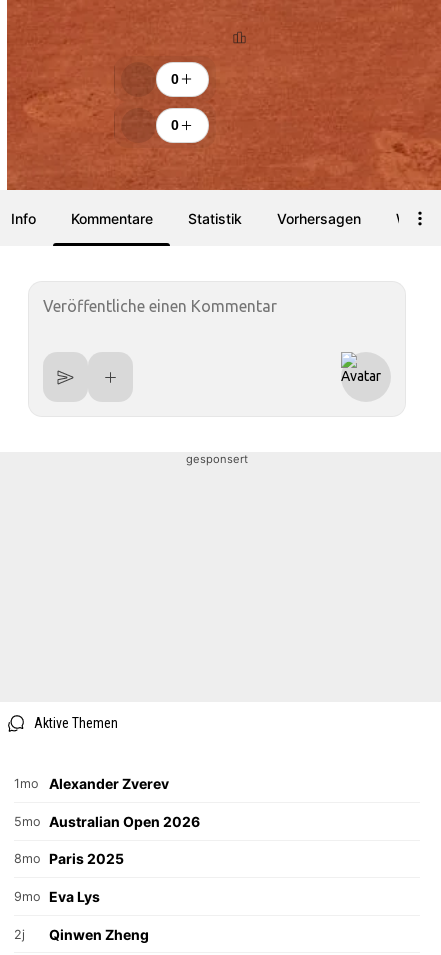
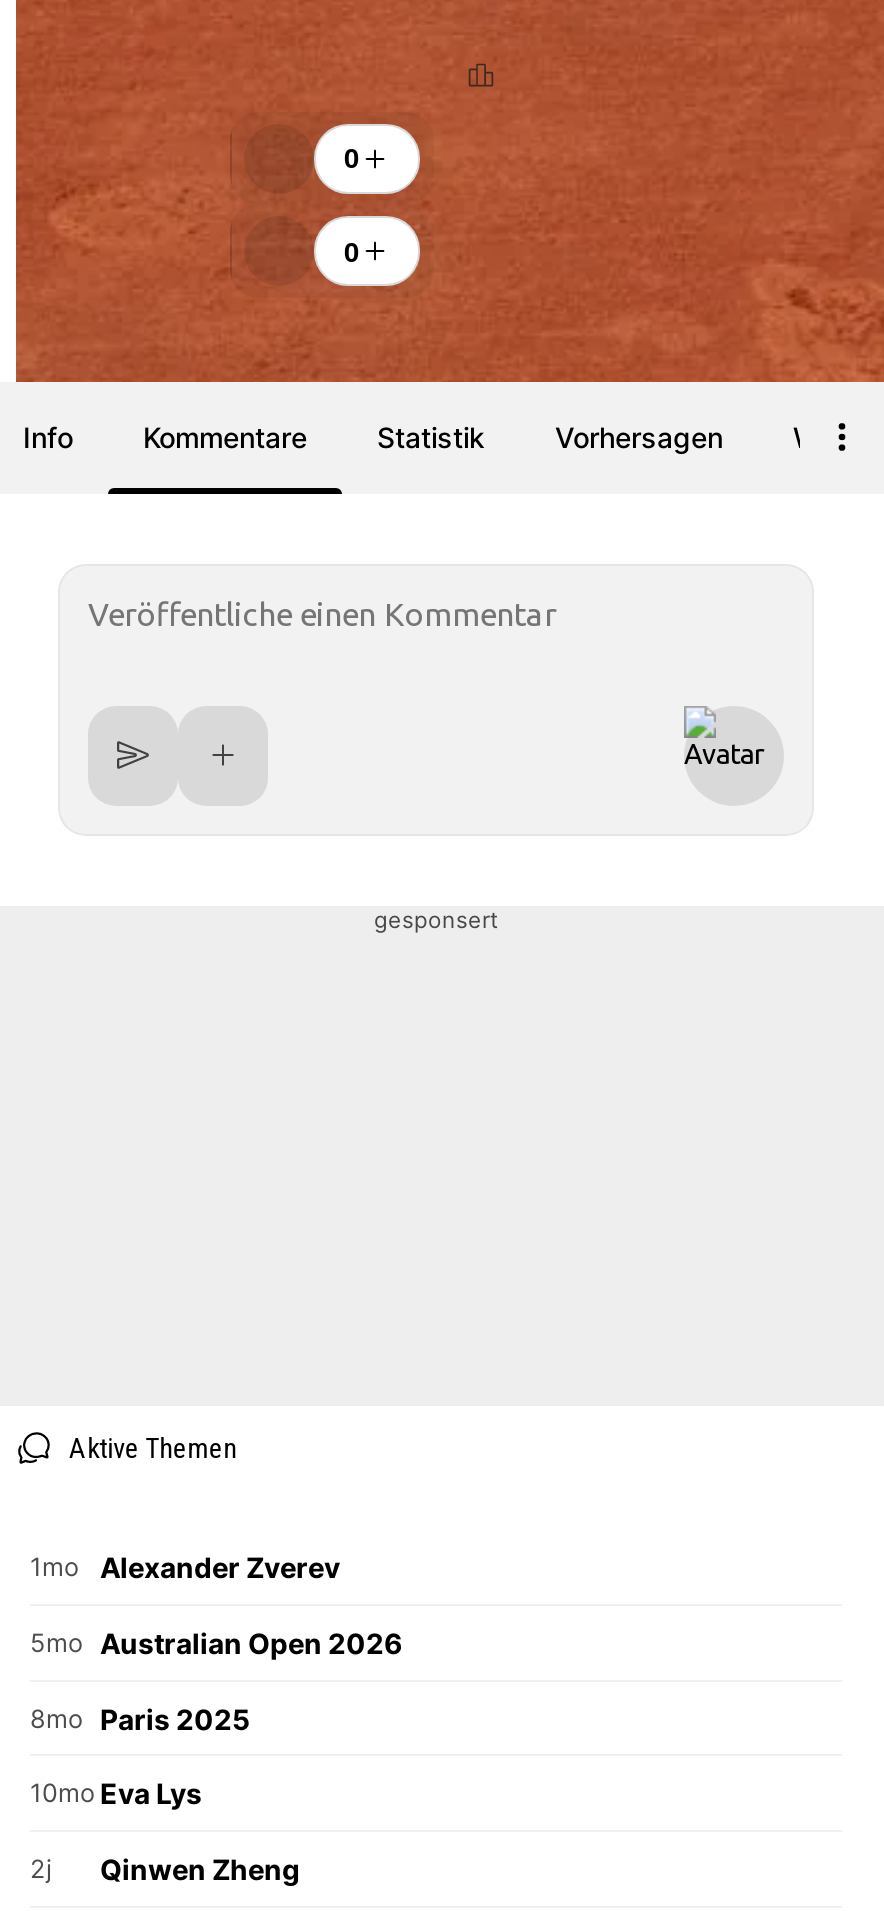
- 9mo Eva Lys
+ 10mo Eva Lys
